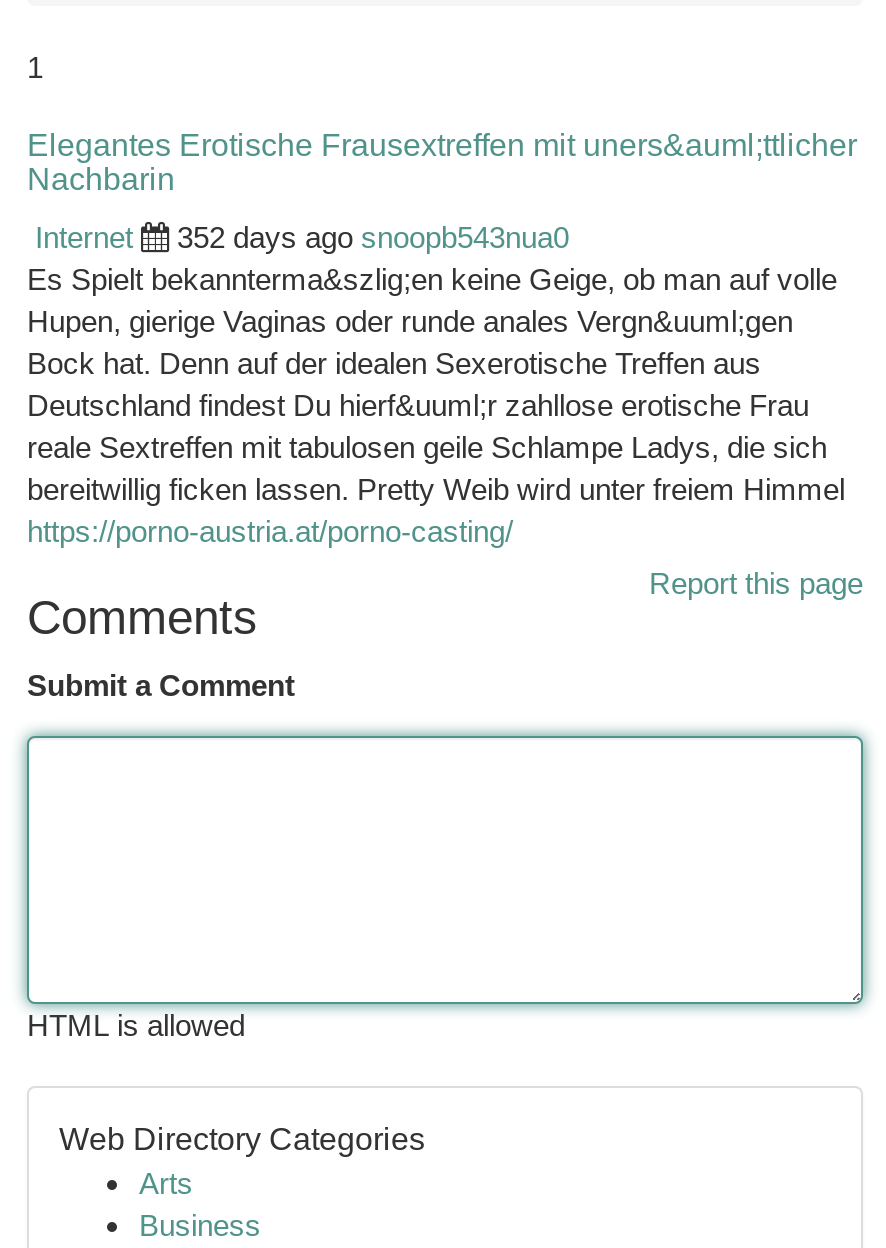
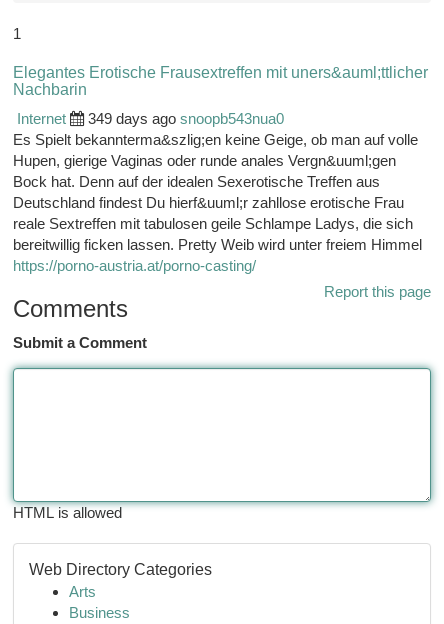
- 352 days ago snoopb543nua0
+ 349 days ago snoopb543nua0
